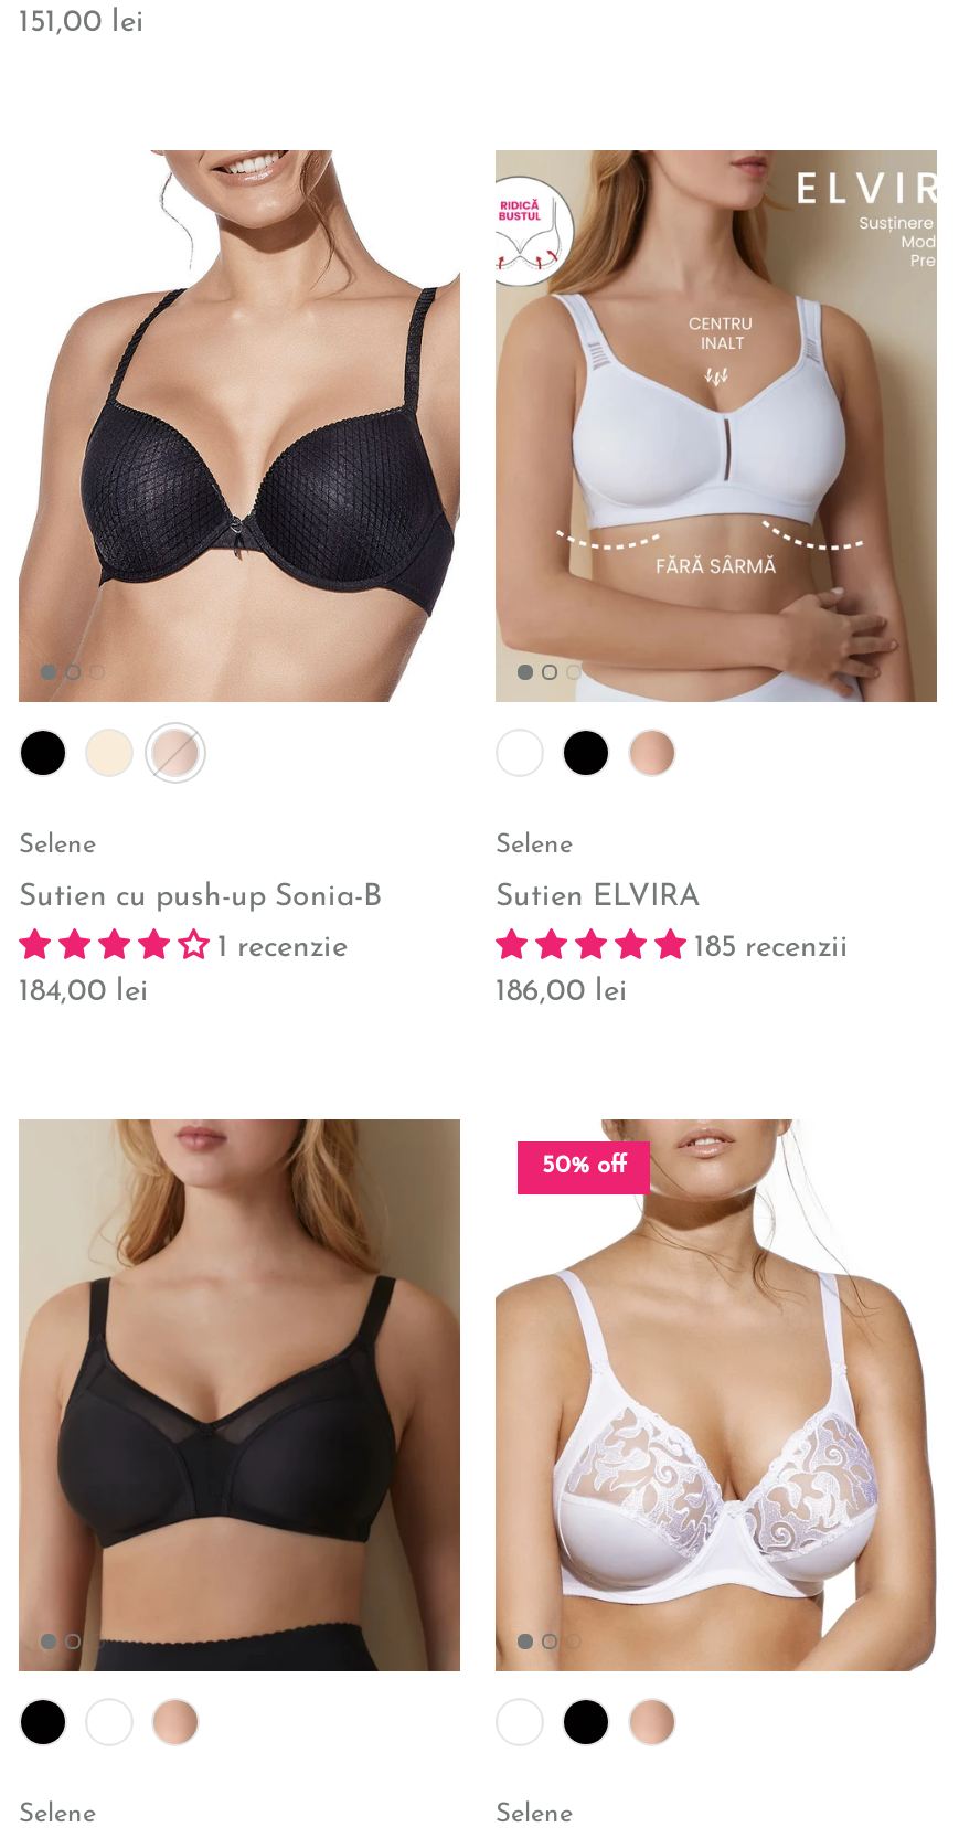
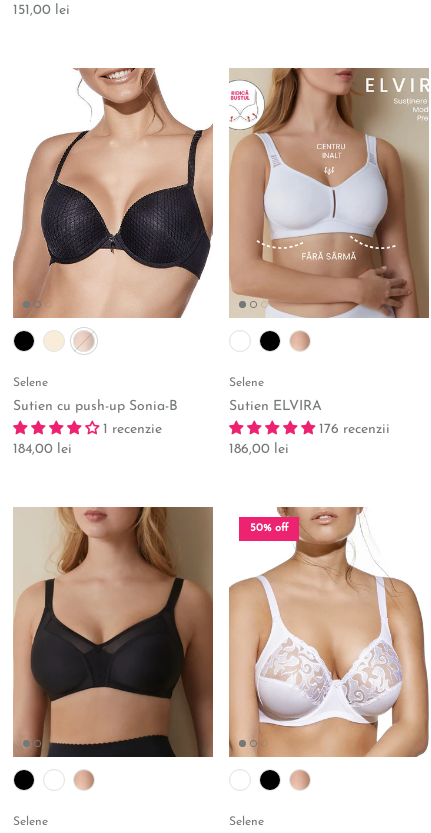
- 185 recenzii
+ 176 recenzii
